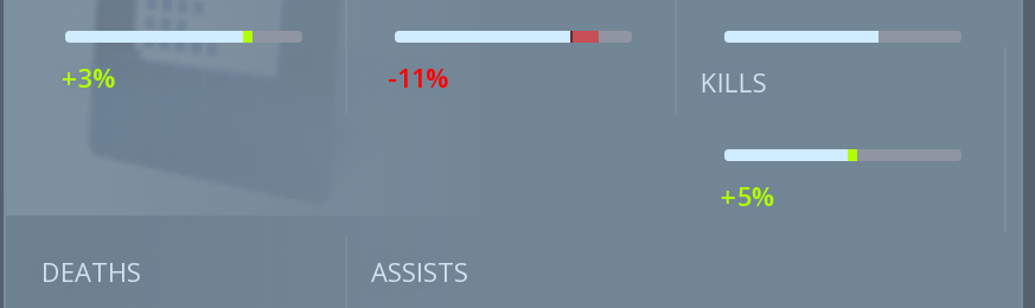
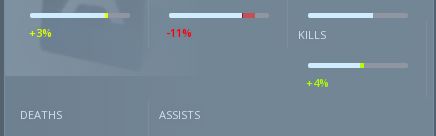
- +5%
+ +4%
